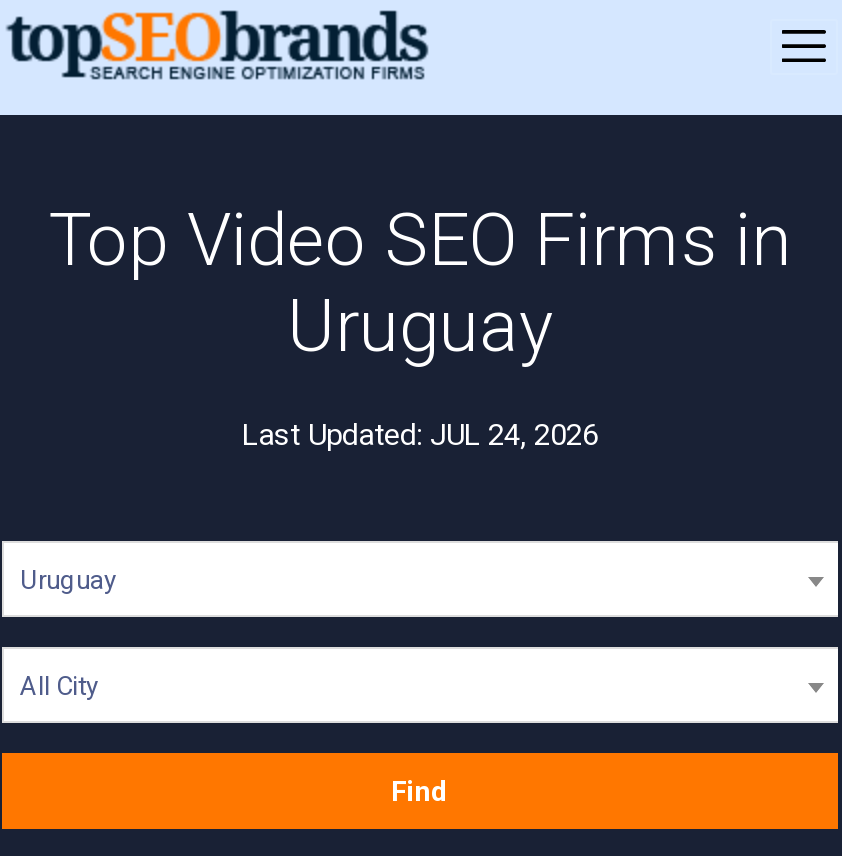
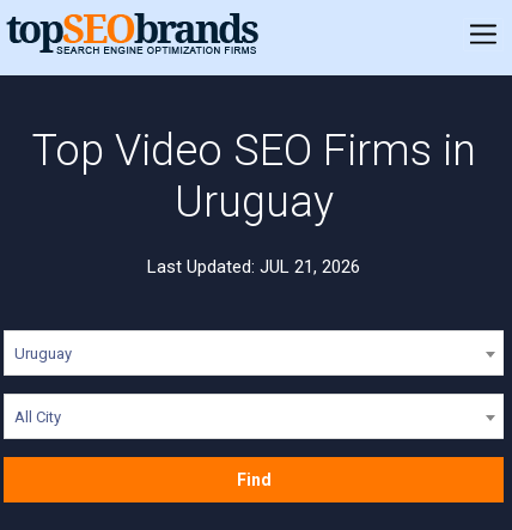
- Last Updated: JUL 24, 2026
+ Last Updated: JUL 21, 2026
